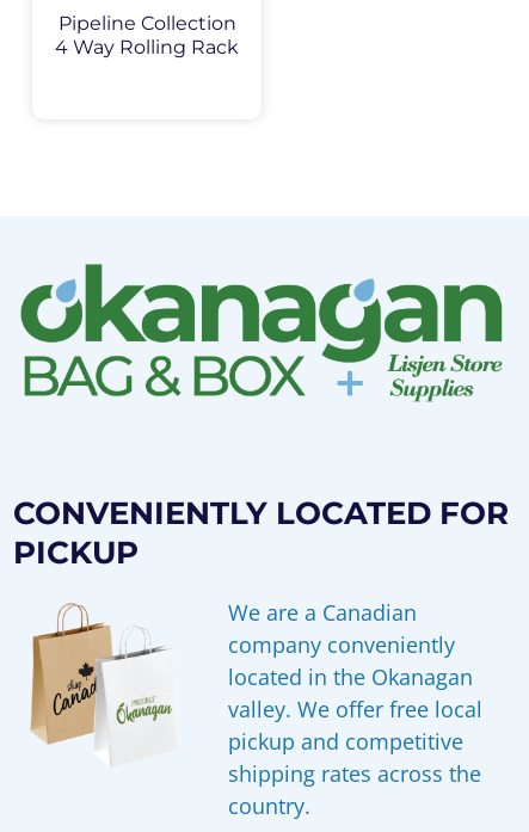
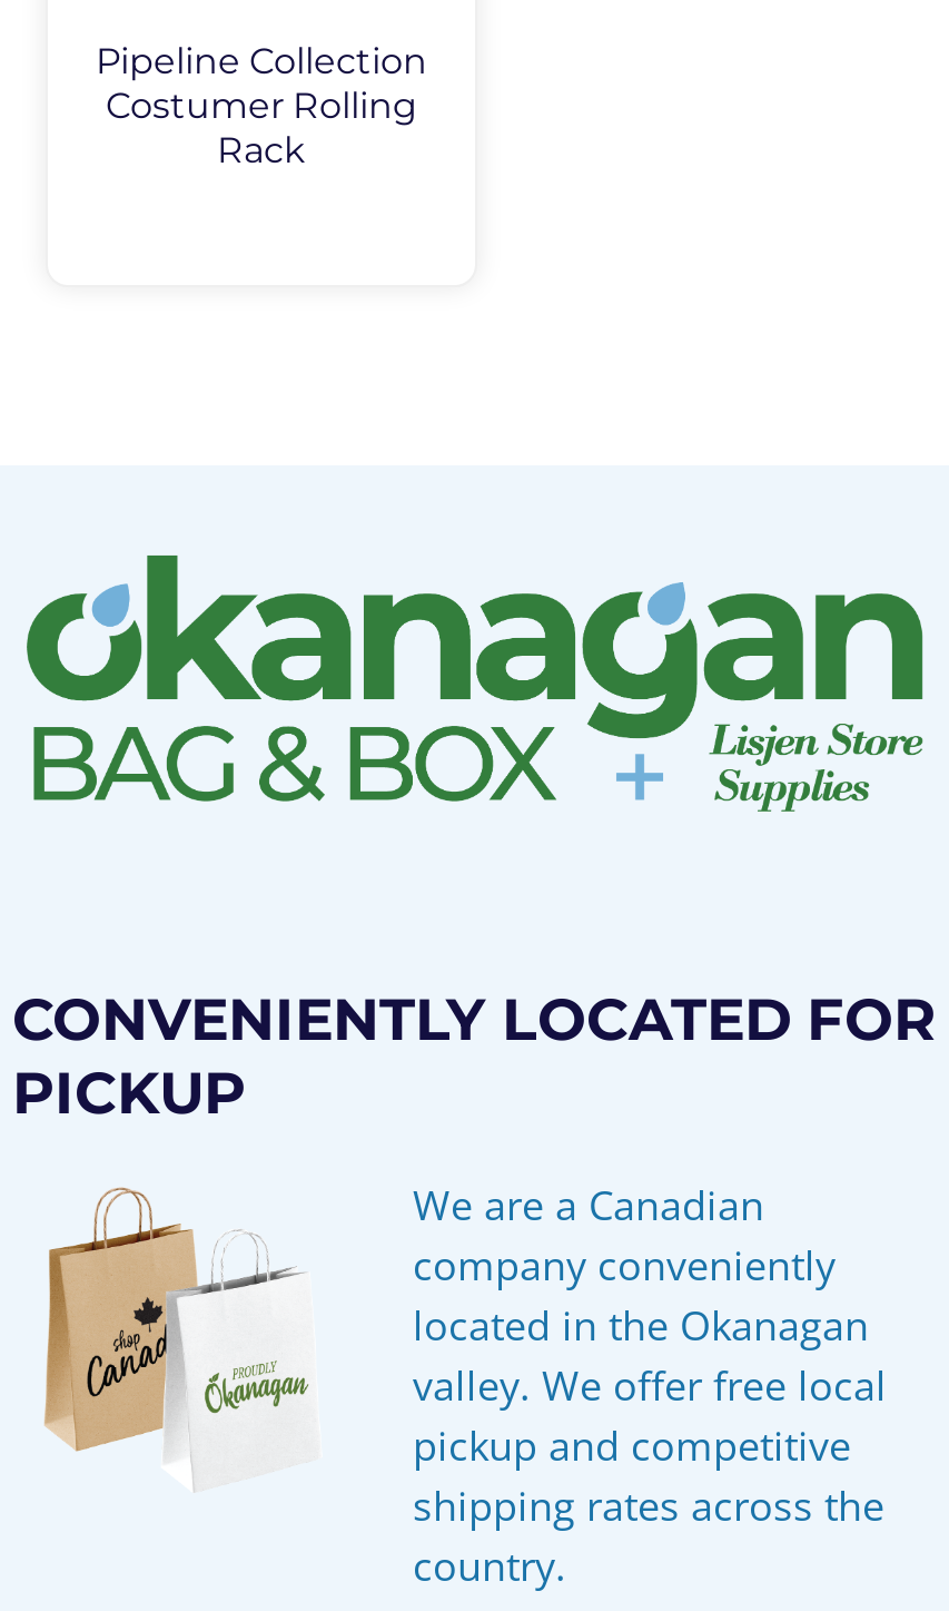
- 4 Way Rolling Rack
+ Costumer Rolling
+ Rack
